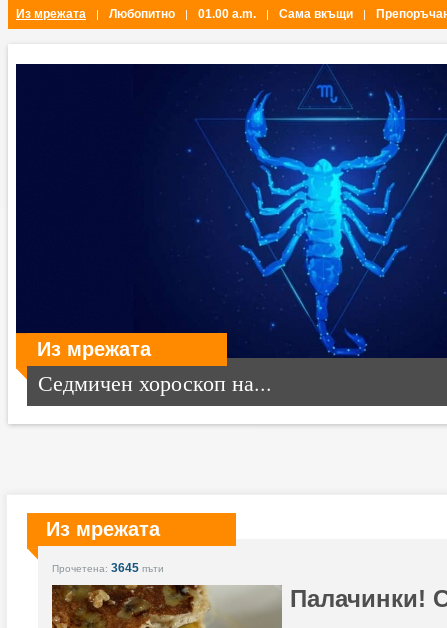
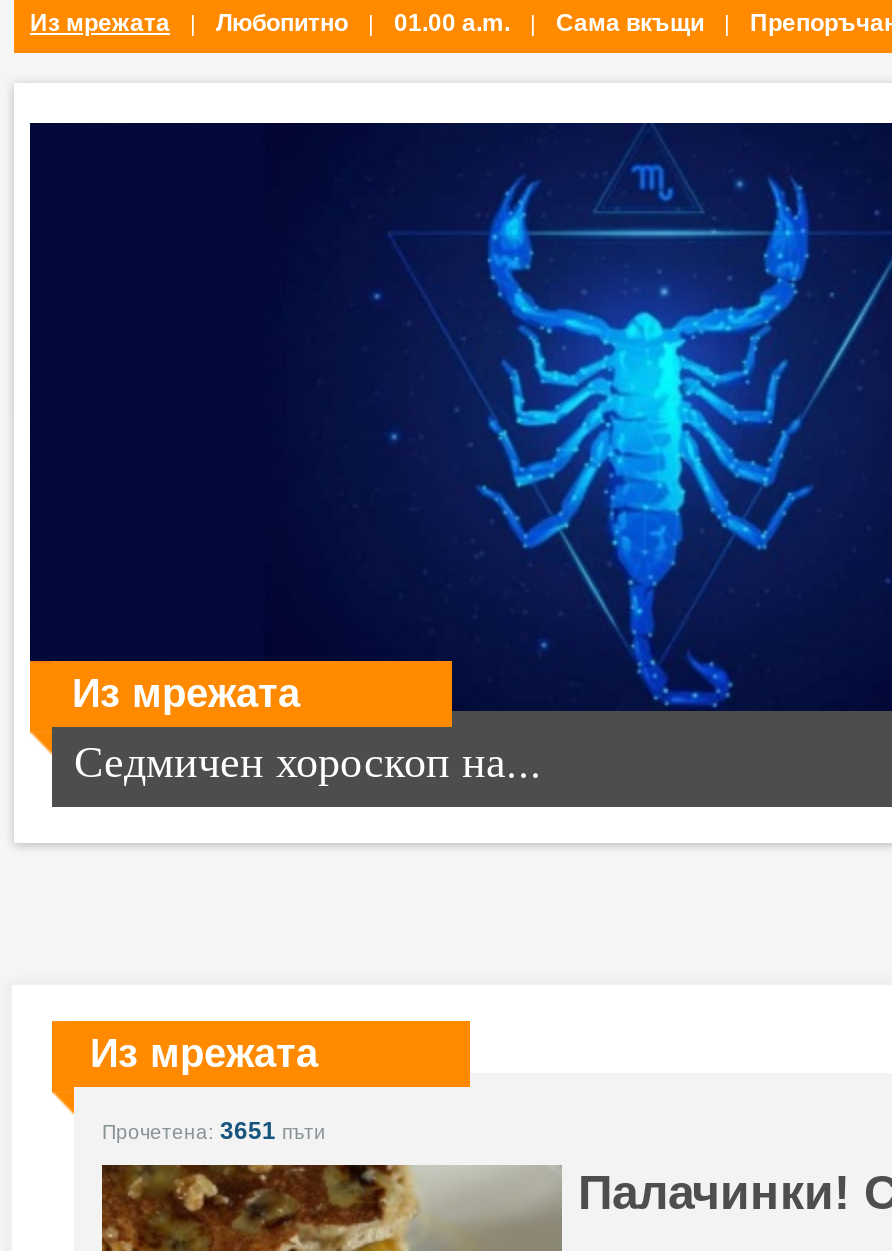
- Прочетена: 3645 пъти
+ Прочетена: 3651 пъти
